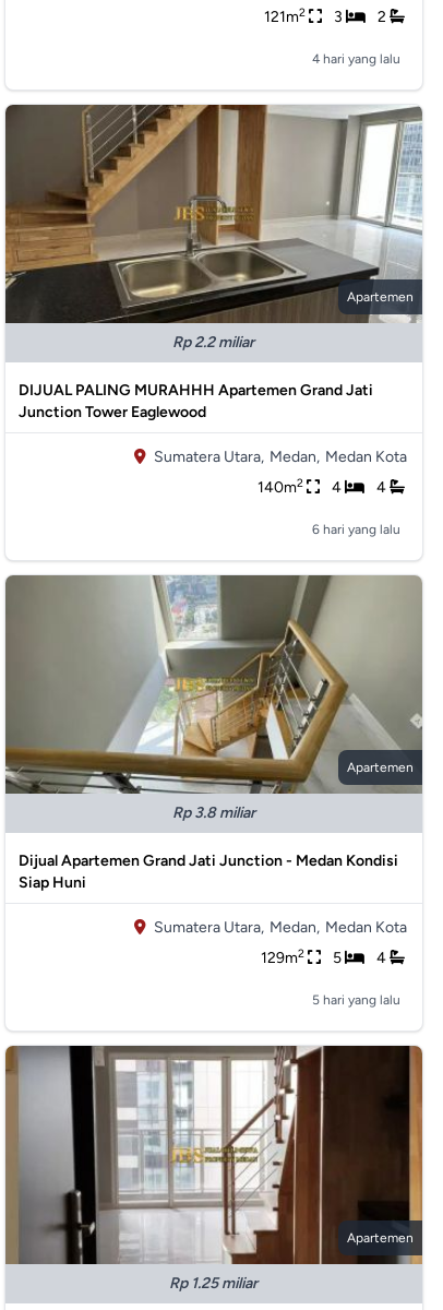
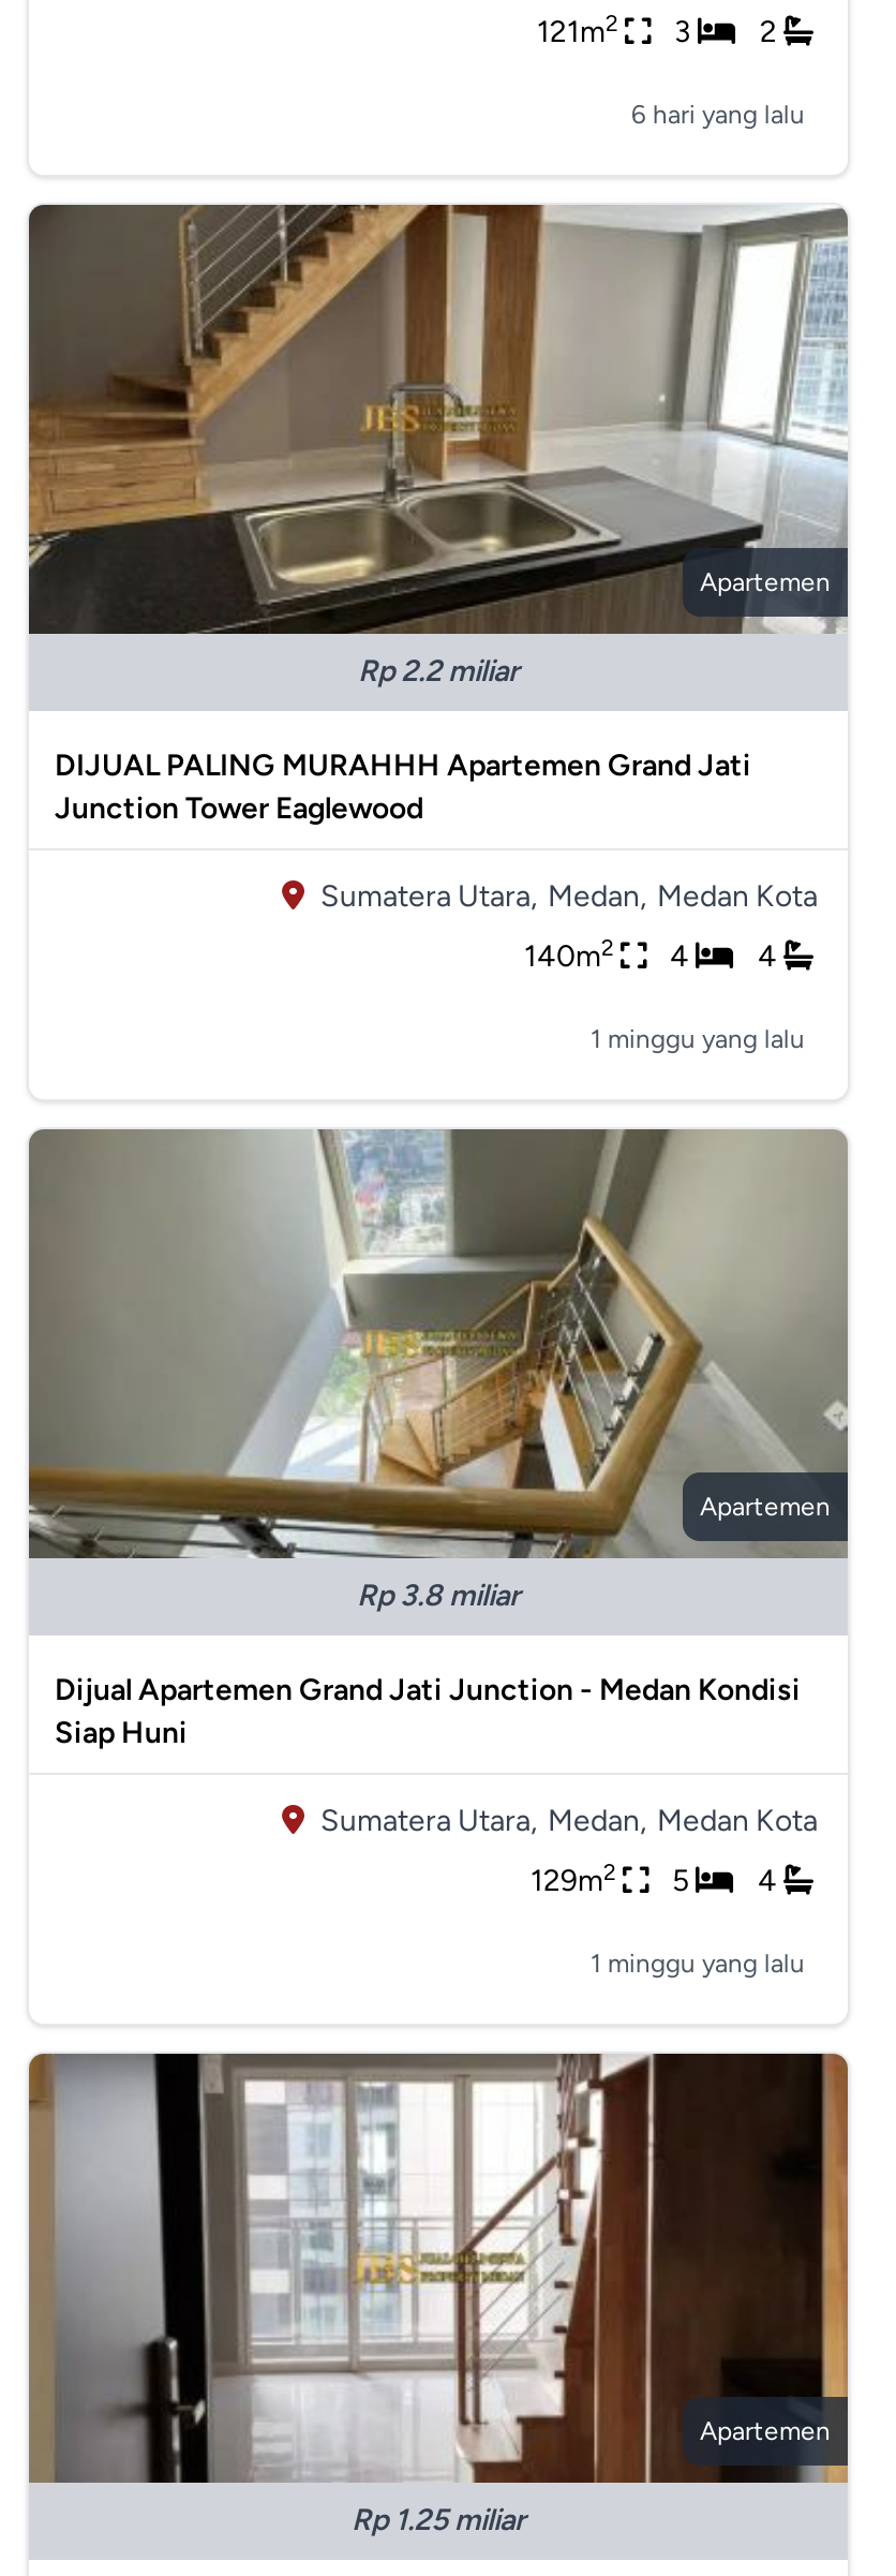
- 4 hari yang lalu

+ 1 minggu yang lalu

moved up: 6 hari yang lalu

- 5 hari yang lalu
+ 1 minggu yang lalu
